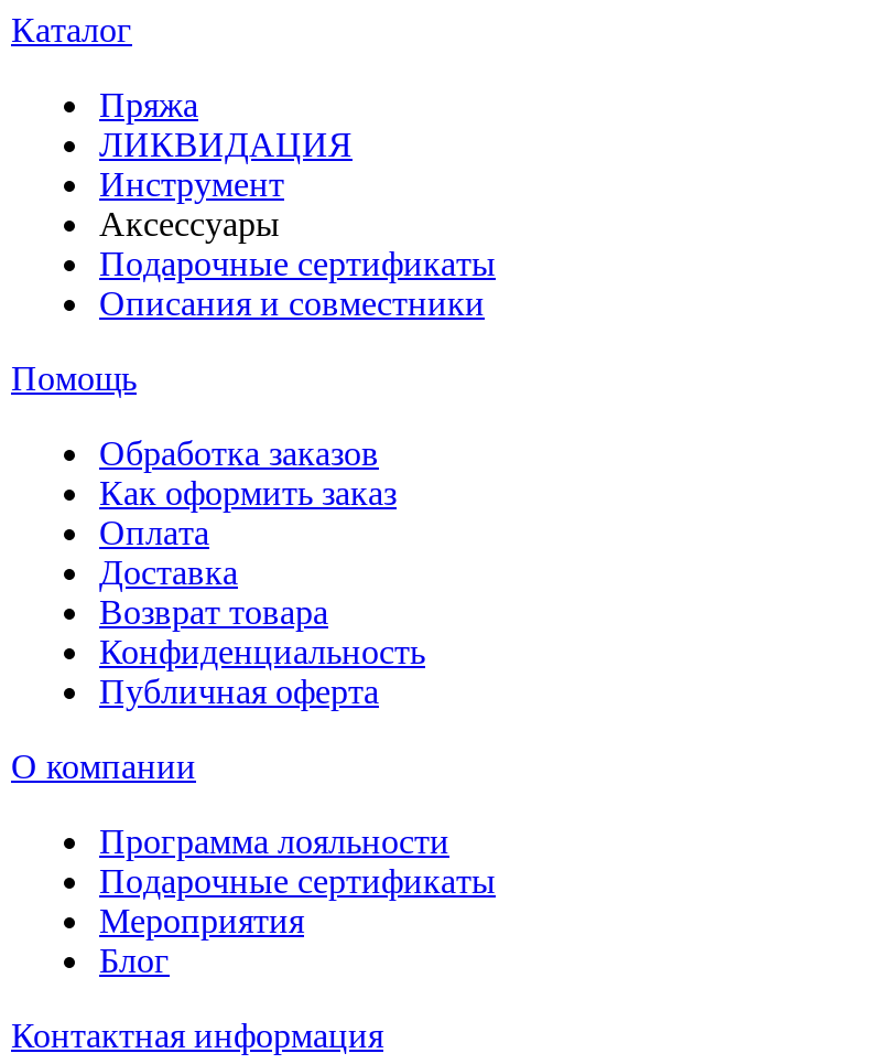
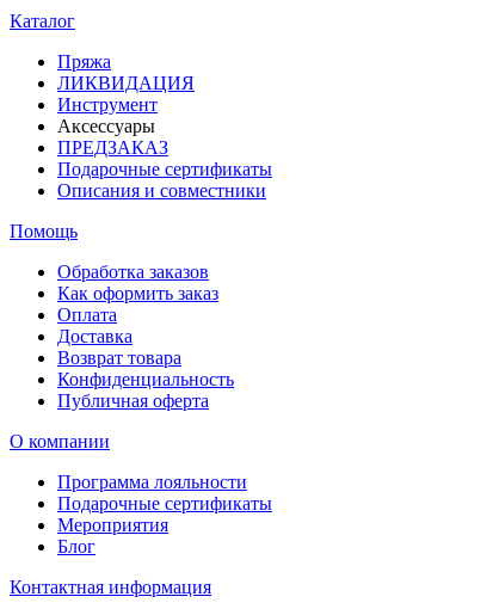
+ ПРЕДЗАКАЗ
